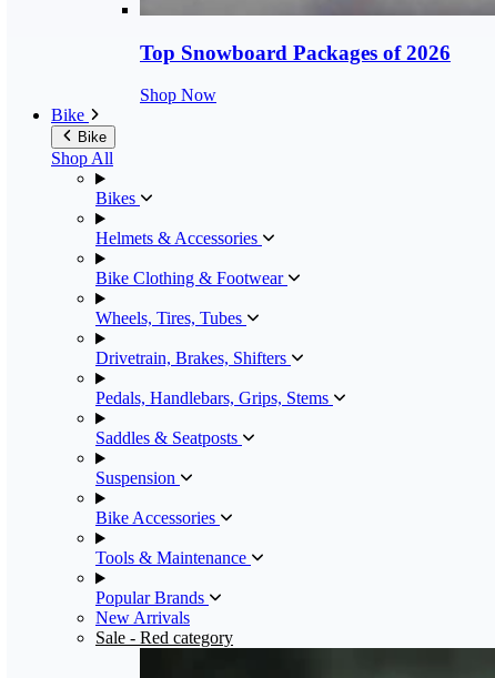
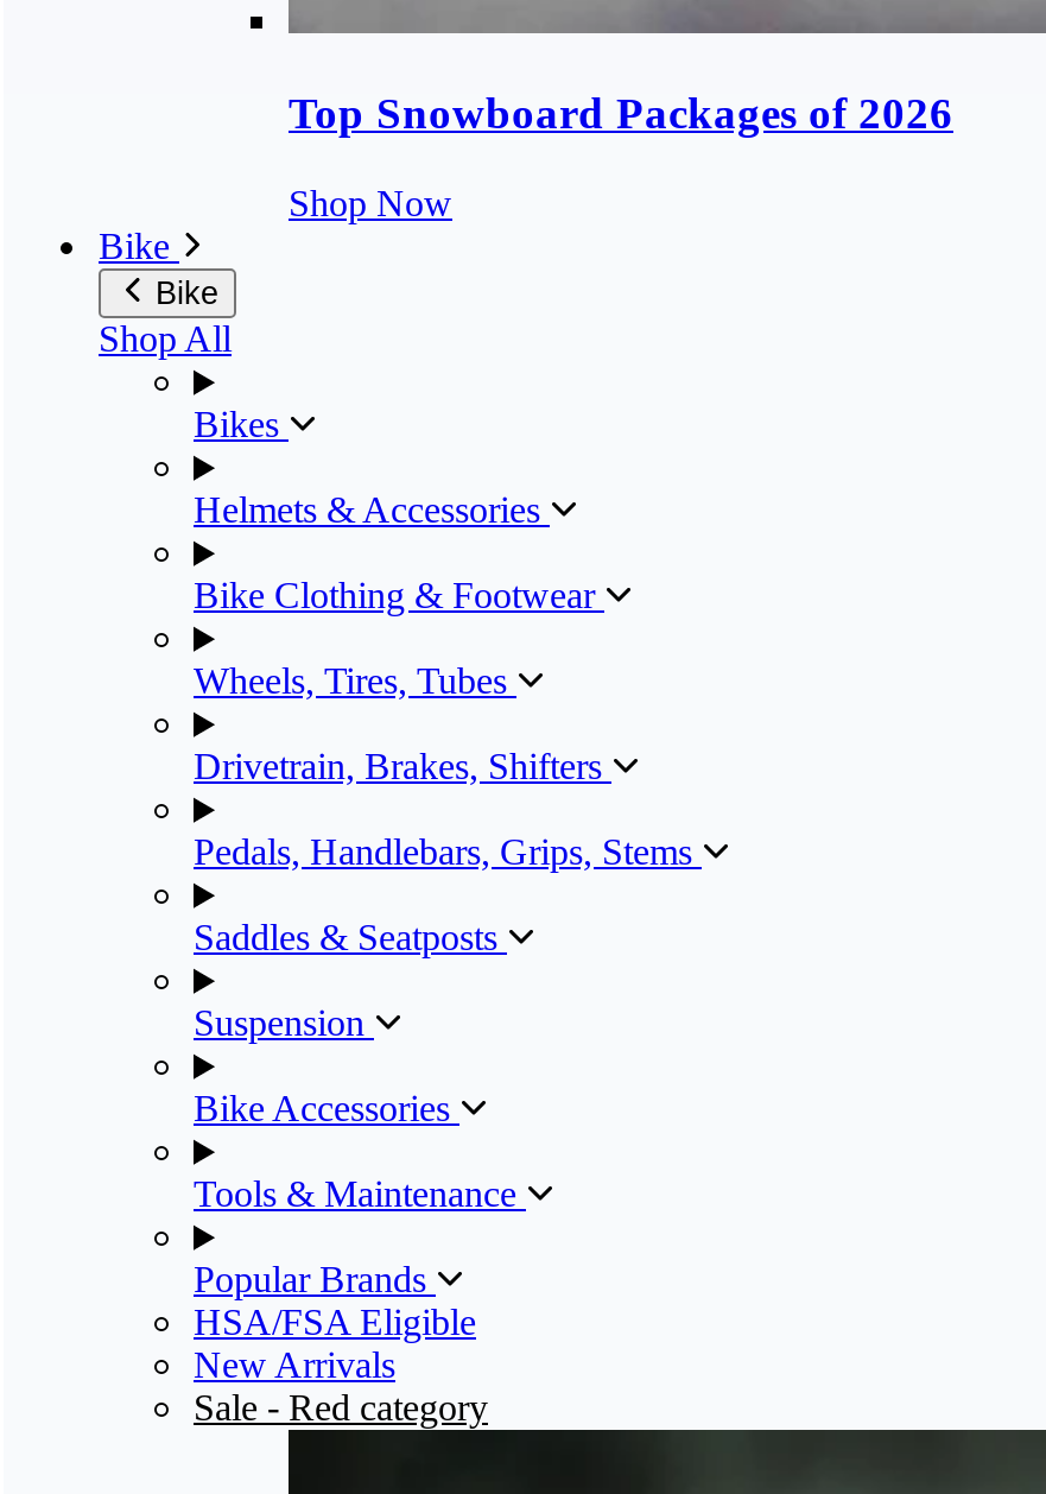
+ HSA/FSA Eligible
